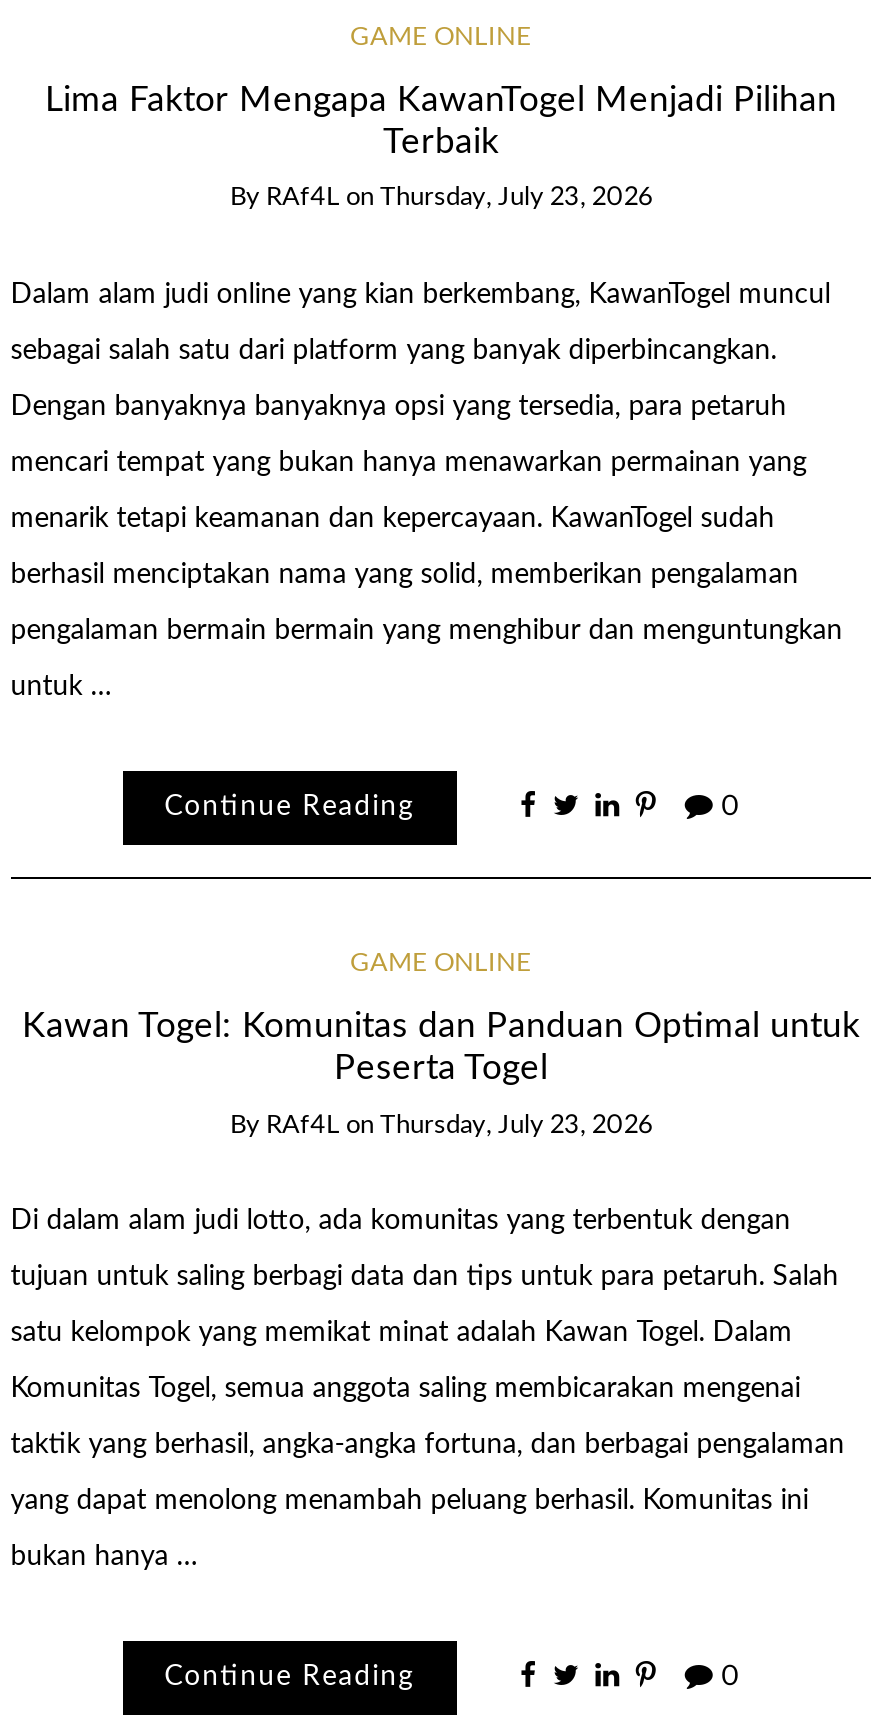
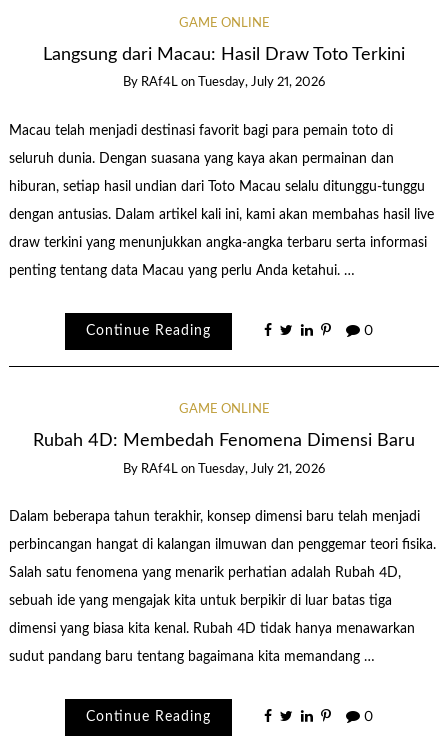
- Lima Faktor Mengapa KawanTogel Menjadi Pilihan
- Terbaik
- By RAf4L on Thursday, July 23, 2026
- Dalam alam judi online yang kian berkembang, KawanTogel muncul
- sebagai salah satu dari platform yang banyak diperbincangkan.
- Dengan banyaknya banyaknya opsi yang tersedia, para petaruh
- mencari tempat yang bukan hanya menawarkan permainan yang
- menarik tetapi keamanan dan kepercayaan. KawanTogel sudah
- berhasil menciptakan nama yang solid, memberikan pengalaman
- pengalaman bermain bermain yang menghibur dan menguntungkan
- untuk …
+ Langsung dari Macau: Hasil Draw Toto Terkini
+ By RAf4L on Tuesday, July 21, 2026
+ Macau telah menjadi destinasi favorit bagi para pemain toto di
+ seluruh dunia. Dengan suasana yang kaya akan permainan dan
+ hiburan, setiap hasil undian dari Toto Macau selalu ditunggu-tunggu
+ dengan antusias. Dalam artikel kali ini, kami akan membahas hasil live
+ draw terkini yang menunjukkan angka-angka terbaru serta informasi
+ penting tentang data Macau yang perlu Anda ketahui. …

- Kawan Togel: Komunitas dan Panduan Optimal untuk
- Peserta Togel
- By RAf4L on Thursday, July 23, 2026
- Di dalam alam judi lotto, ada komunitas yang terbentuk dengan
- tujuan untuk saling berbagi data dan tips untuk para petaruh. Salah
- satu kelompok yang memikat minat adalah Kawan Togel. Dalam
- Komunitas Togel, semua anggota saling membicarakan mengenai
- taktik yang berhasil, angka-angka fortuna, dan berbagai pengalaman
- yang dapat menolong menambah peluang berhasil. Komunitas ini
- bukan hanya …
+ Rubah 4D: Membedah Fenomena Dimensi Baru
+ By RAf4L on Tuesday, July 21, 2026
+ Dalam beberapa tahun terakhir, konsep dimensi baru telah menjadi
+ perbincangan hangat di kalangan ilmuwan dan penggemar teori fisika.
+ Salah satu fenomena yang menarik perhatian adalah Rubah 4D,
+ sebuah ide yang mengajak kita untuk berpikir di luar batas tiga
+ dimensi yang biasa kita kenal. Rubah 4D tidak hanya menawarkan
+ sudut pandang baru tentang bagaimana kita memandang …
